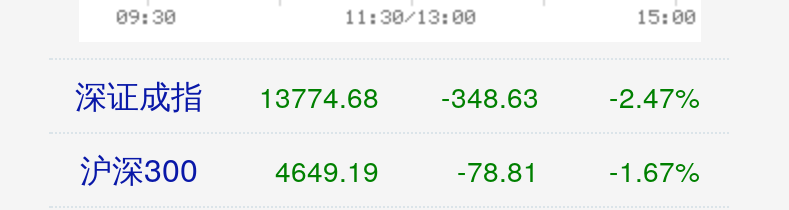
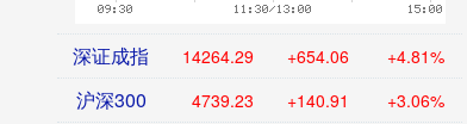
- 13774.68
+ 14264.29

- -348.63
+ +654.06

- -2.47%
+ +4.81%

- 4649.19
+ 4739.23

- -78.81
+ +140.91

- -1.67%
+ +3.06%
